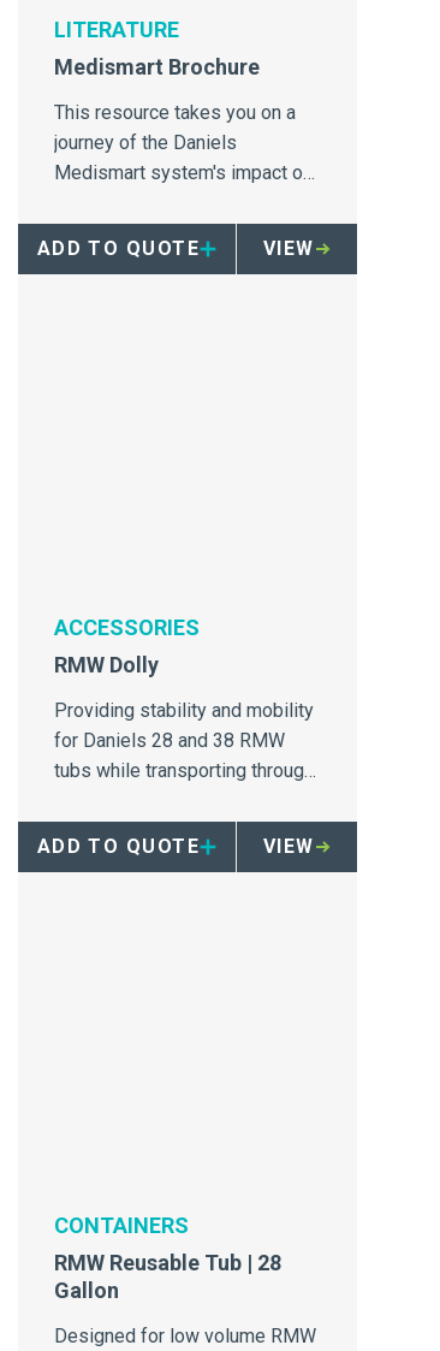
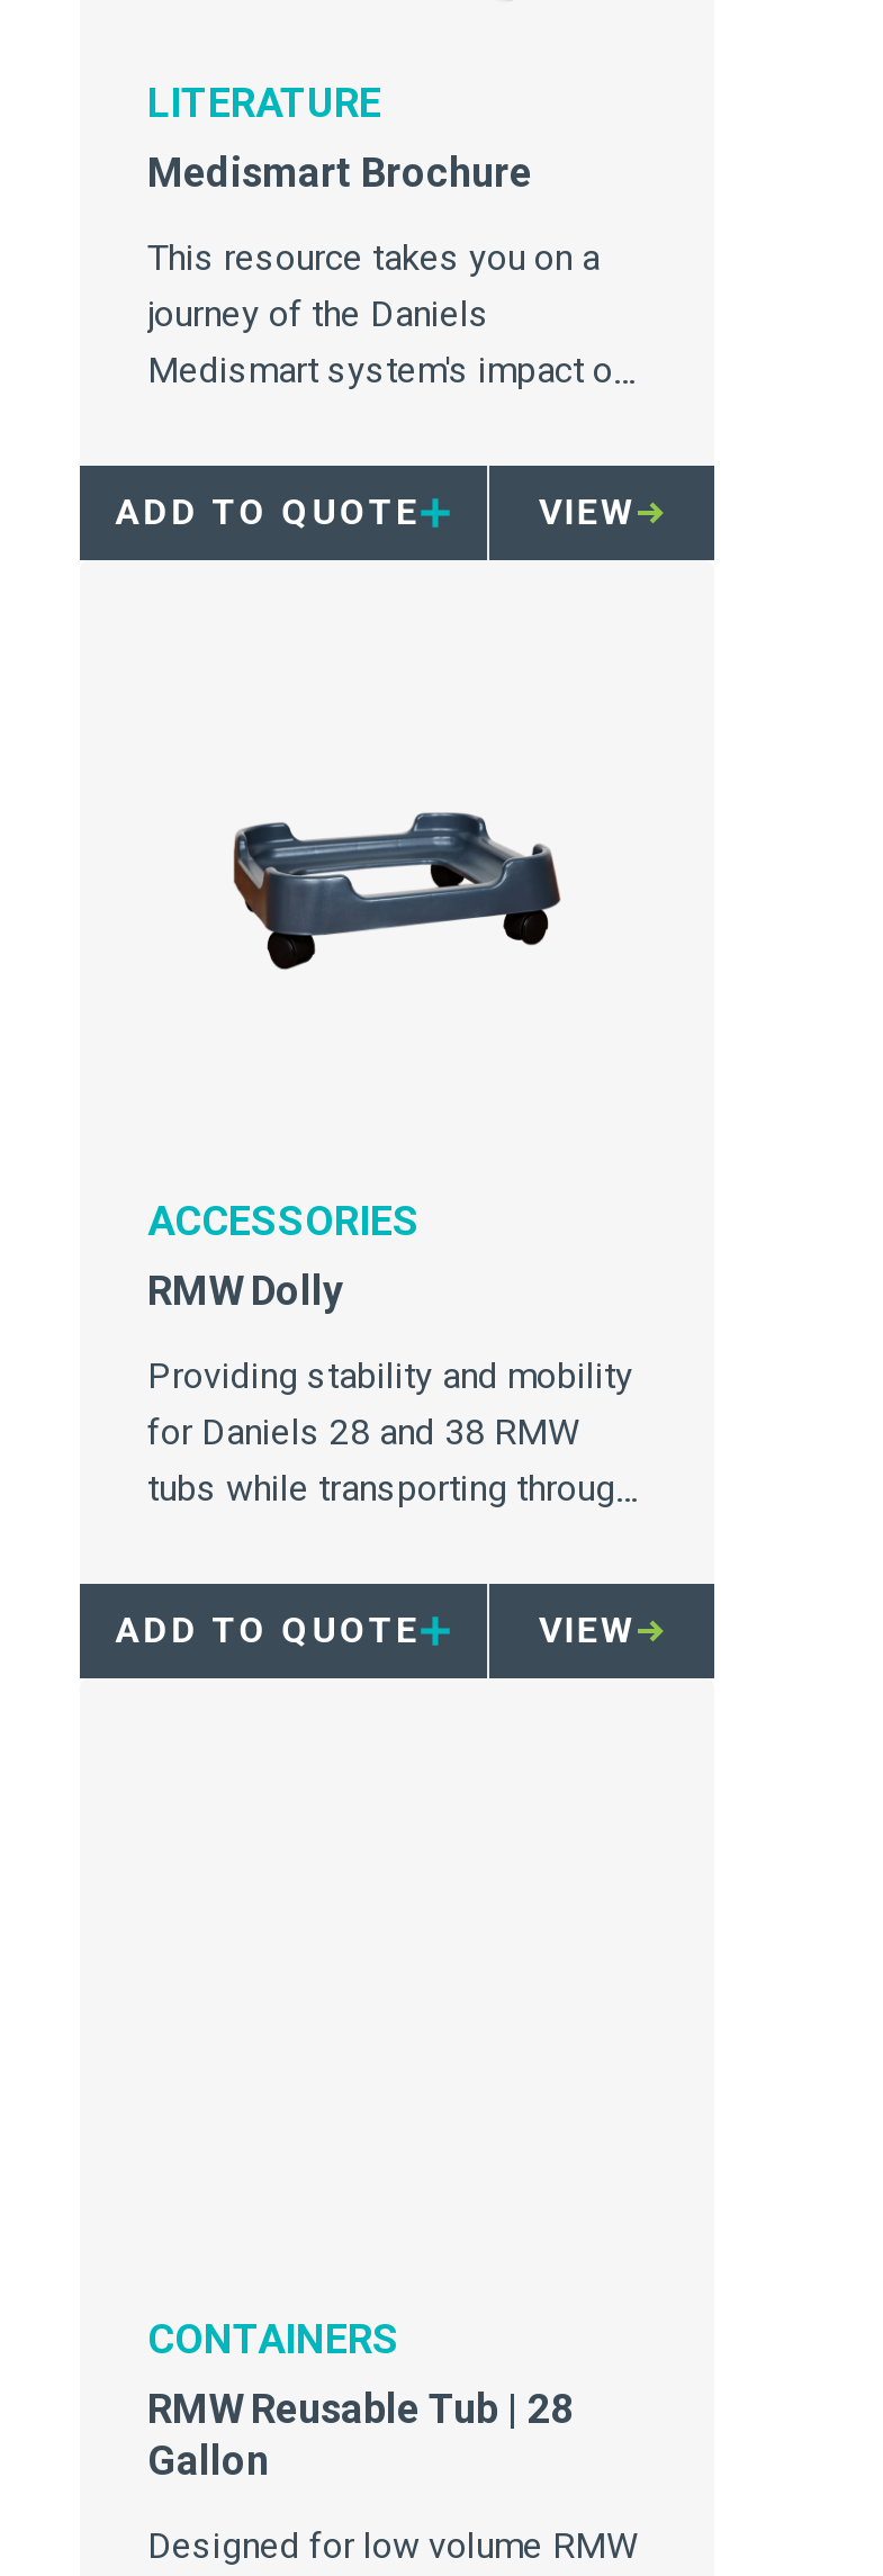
+ [image]
